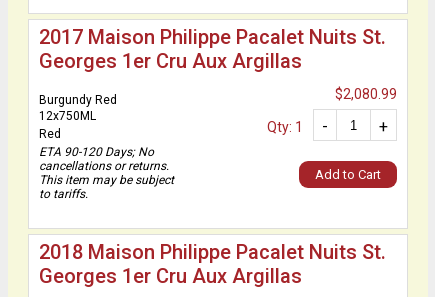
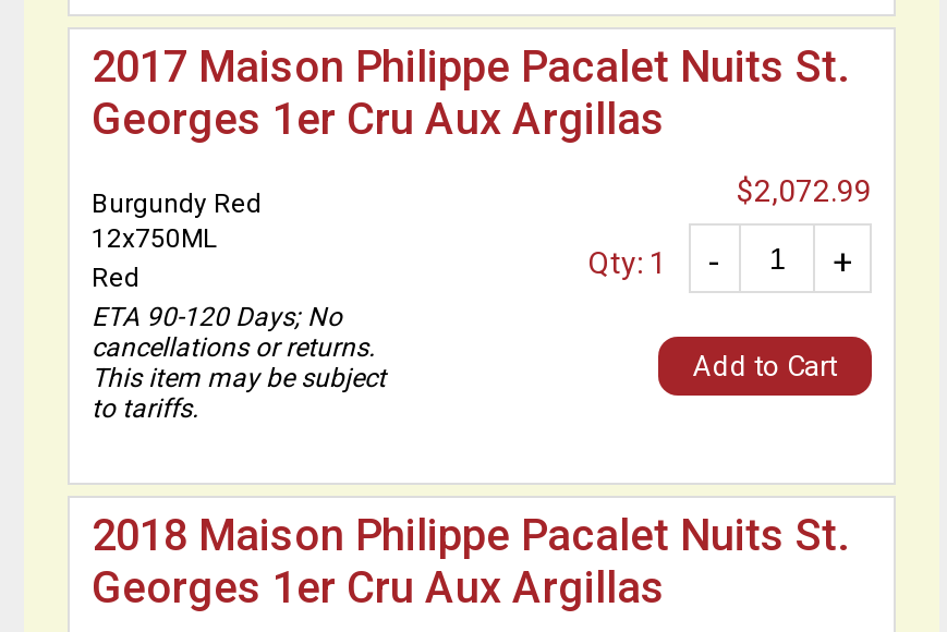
- $2,080.99
+ $2,072.99
